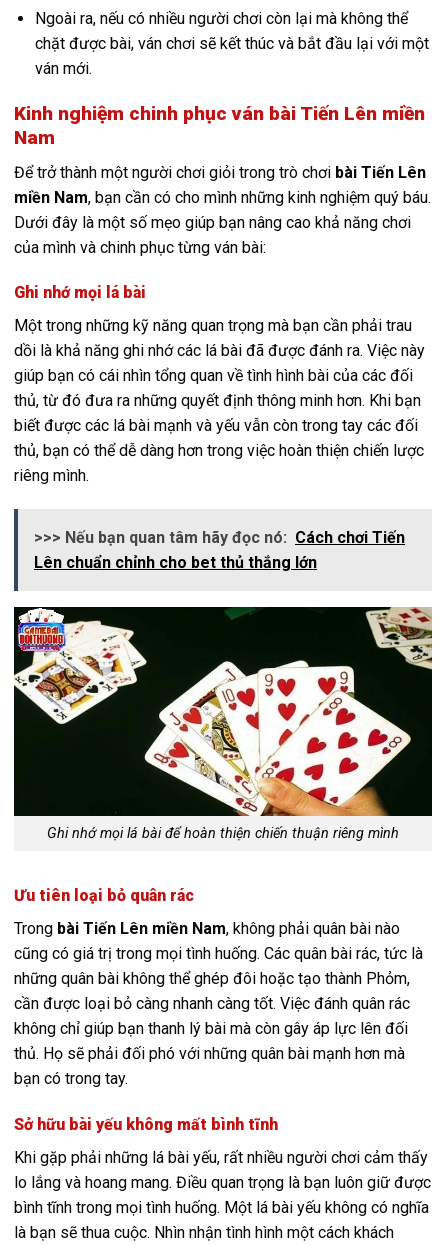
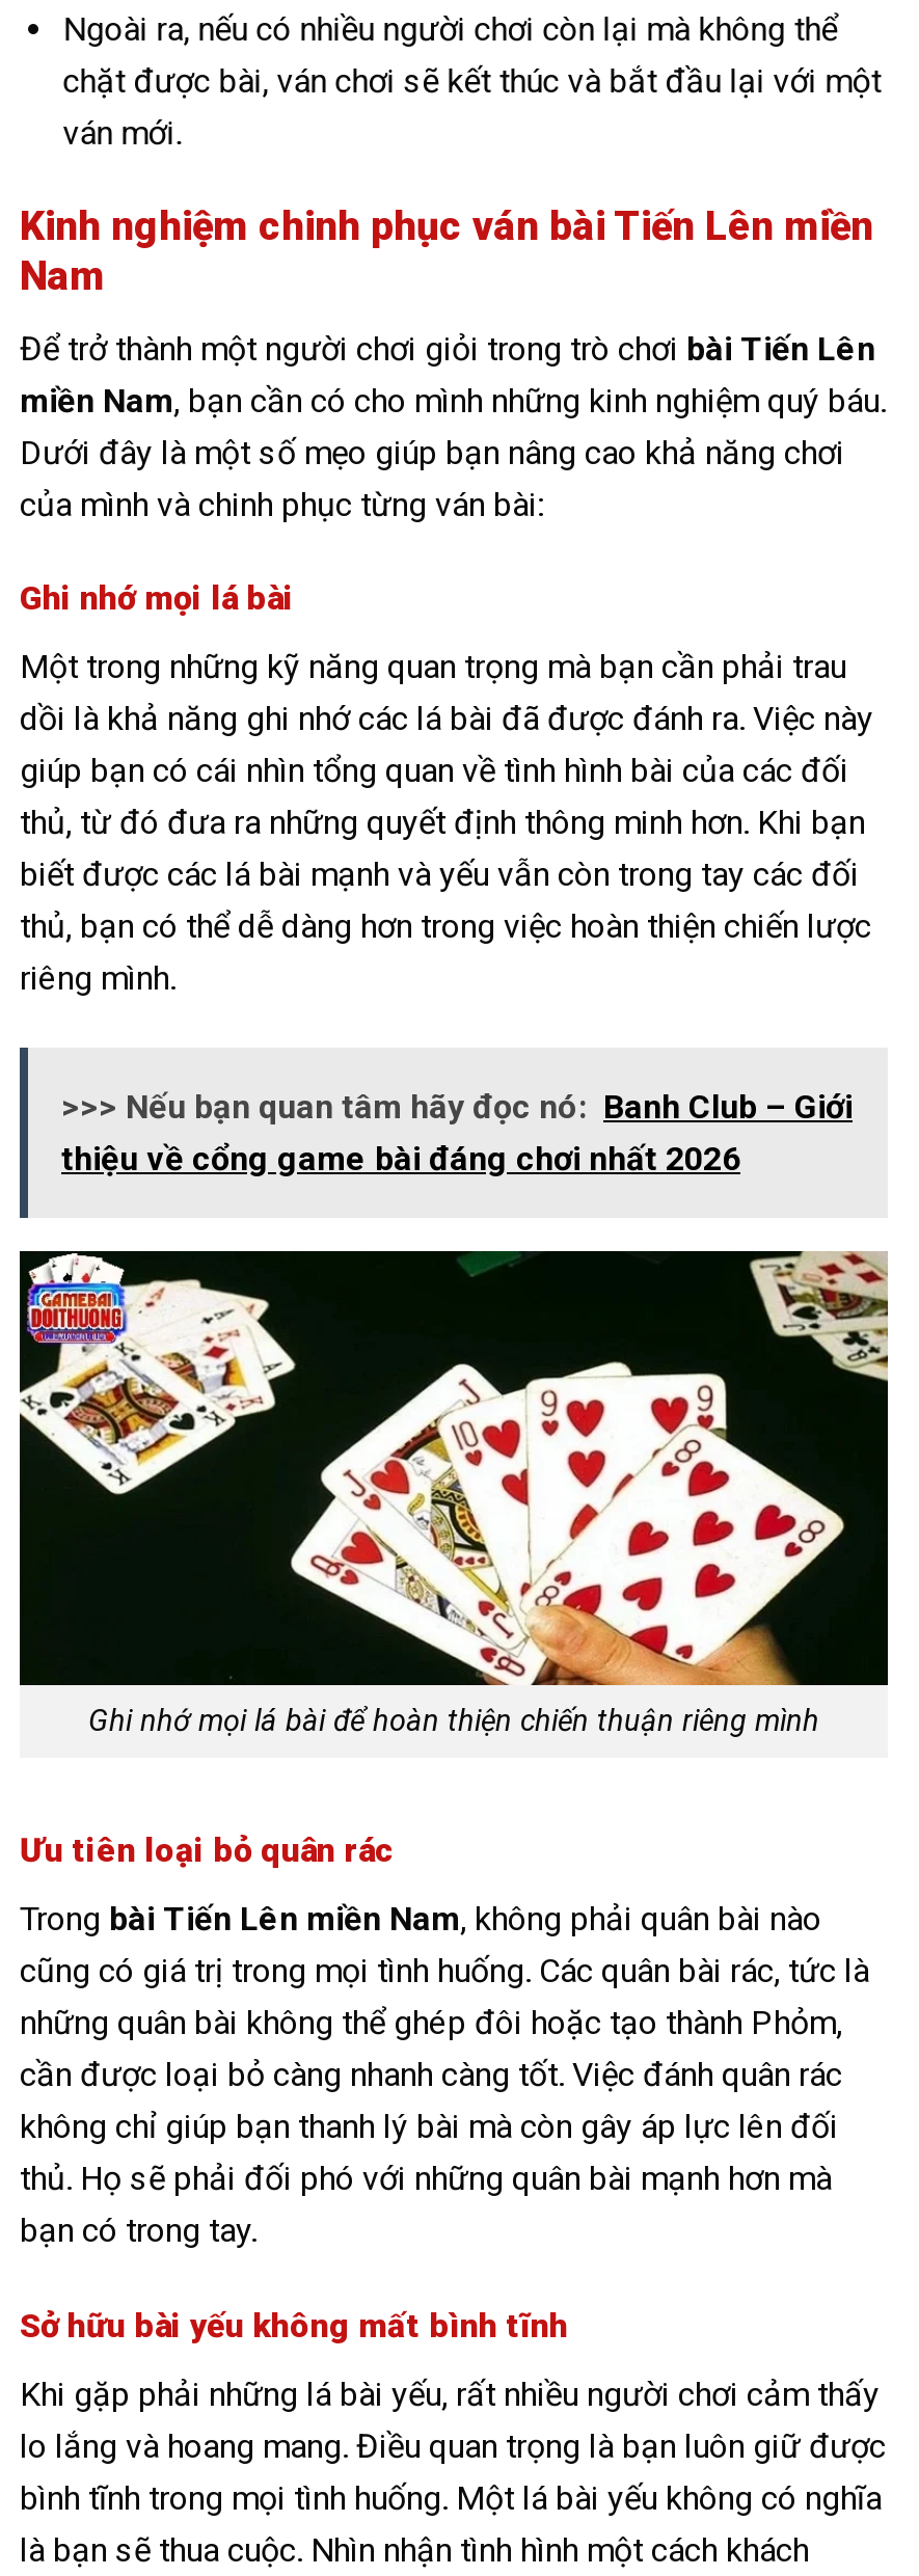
- >>> Nếu bạn quan tâm hãy đọc nó: Cách chơi Tiến
- Lên chuẩn chỉnh cho bet thủ thắng lớn
+ >>> Nếu bạn quan tâm hãy đọc nó: Banh Club – Giới
+ thiệu về cổng game bài đáng chơi nhất 2026
